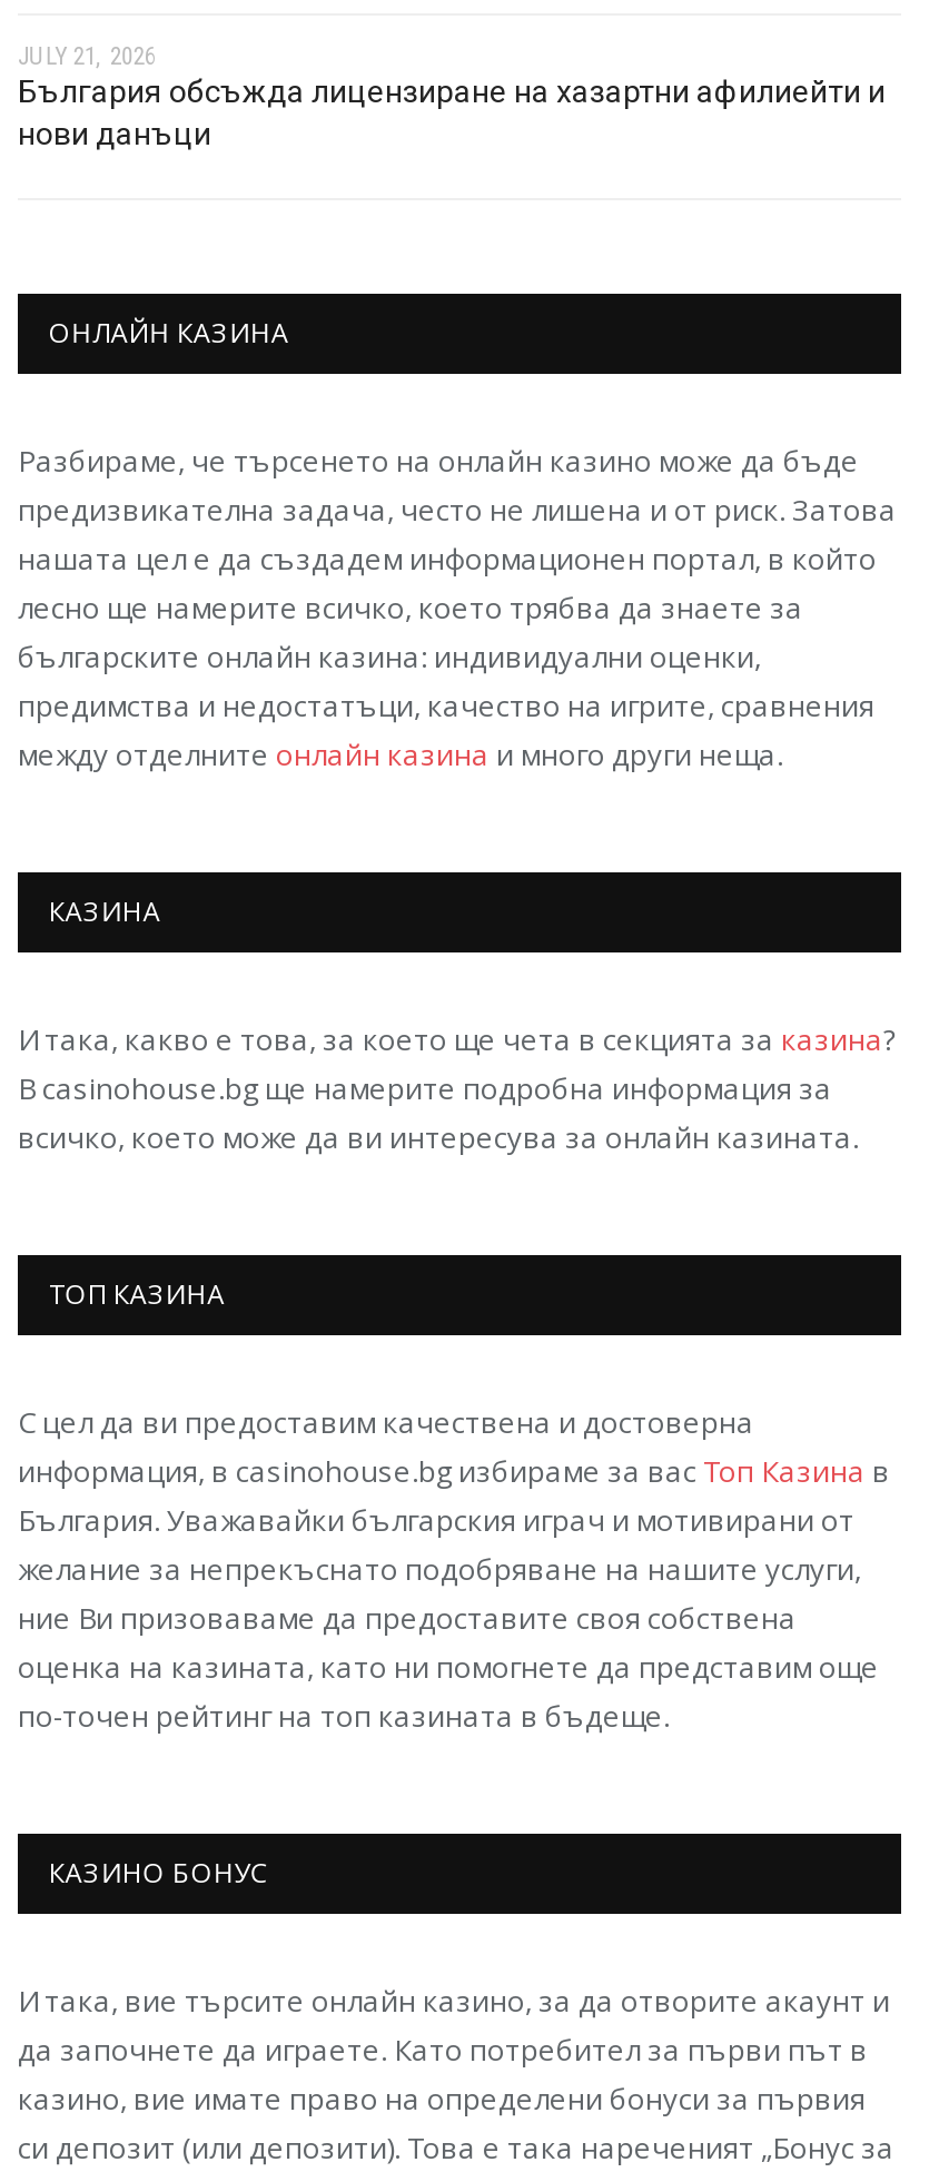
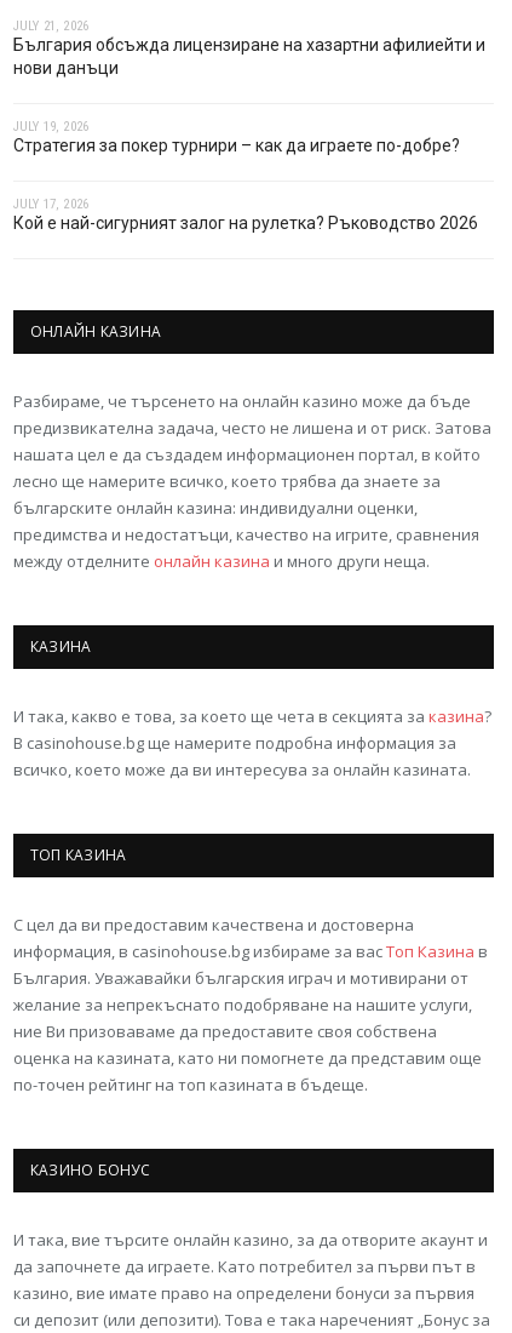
+ JULY 19, 2026
+ Стратегия за покер турнири – как да играете по-добре?
+ JULY 17, 2026
+ Кой е най-сигурният залог на рулетка? Ръководство 2026
